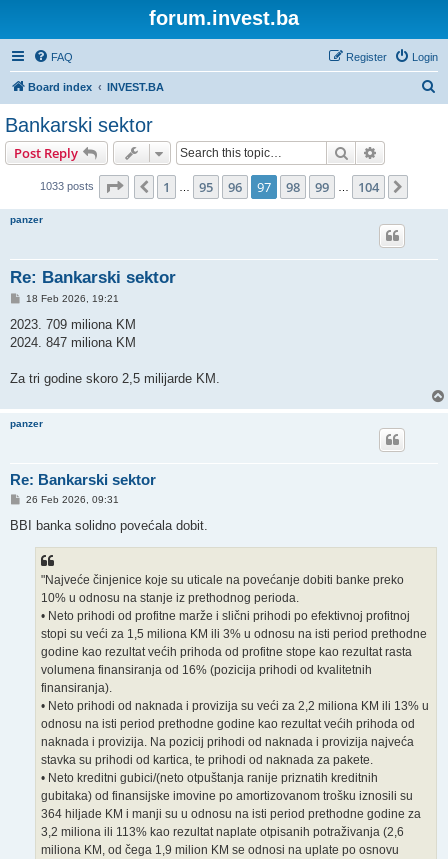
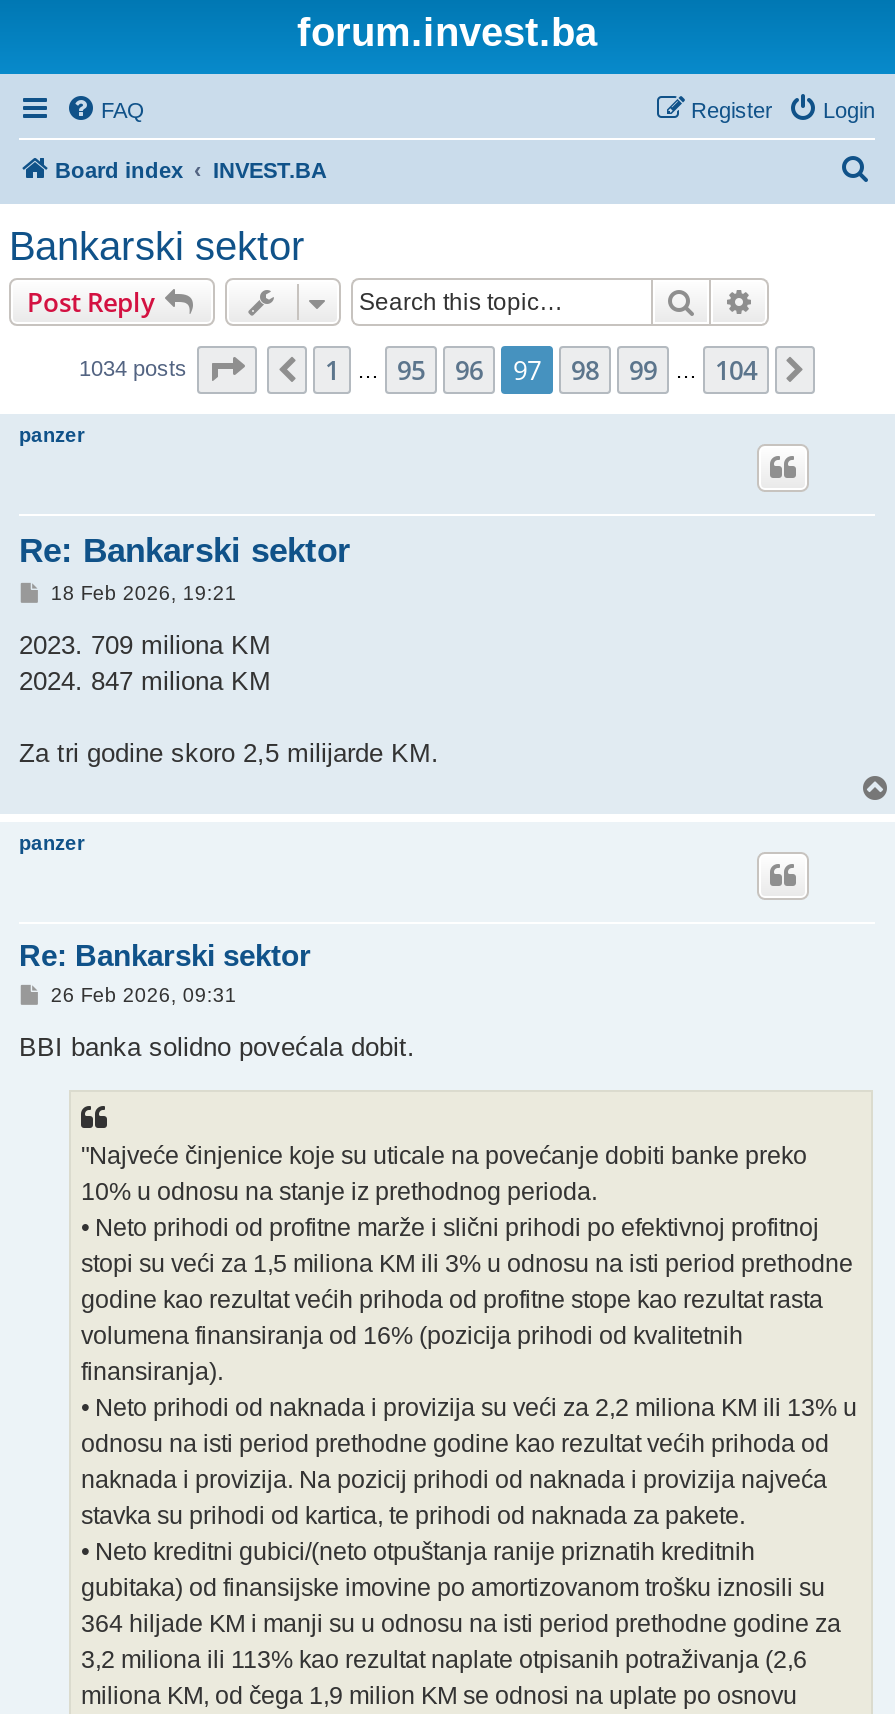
- 1033 posts
+ 1034 posts
